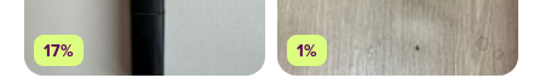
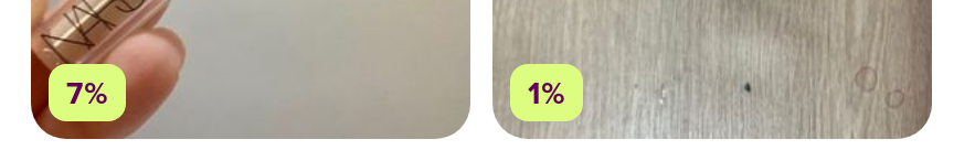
- 17%
+ 7%
